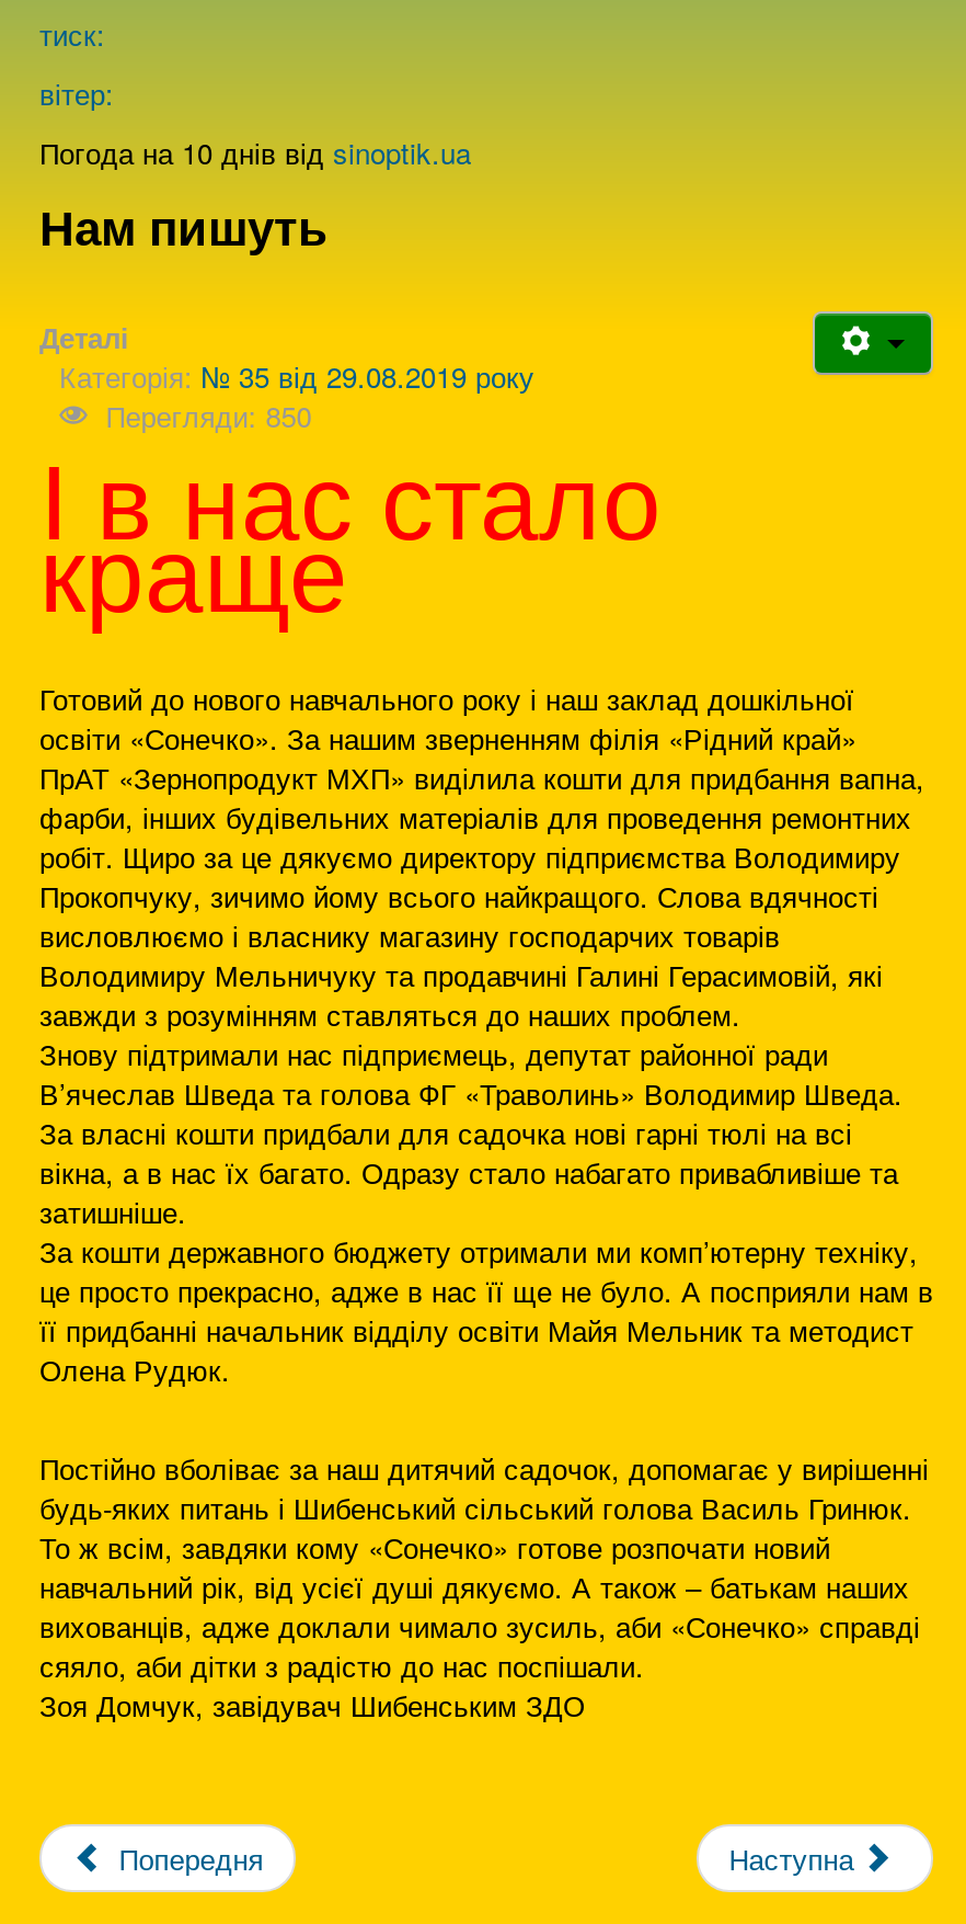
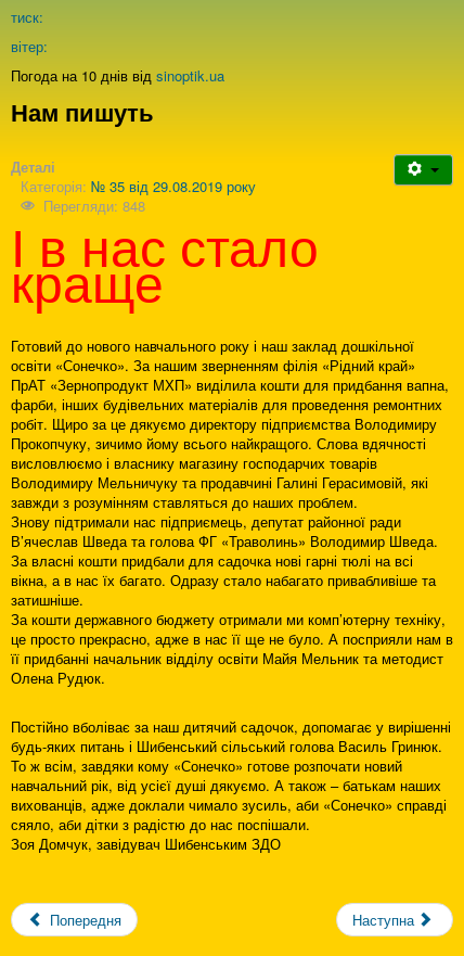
- Перегляди: 850
+ Перегляди: 848
